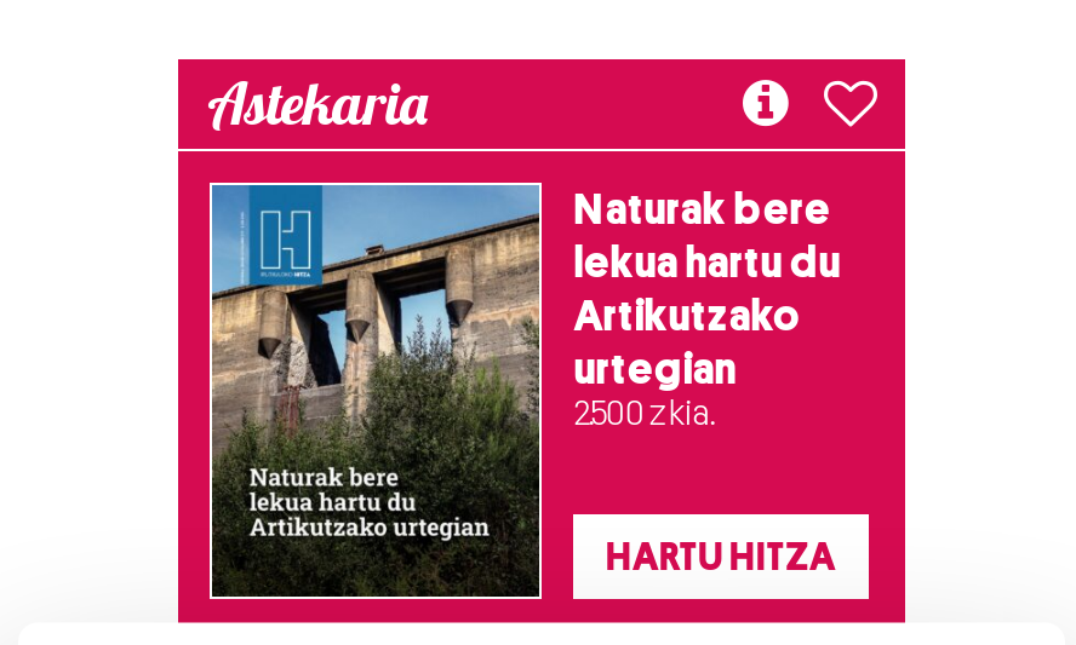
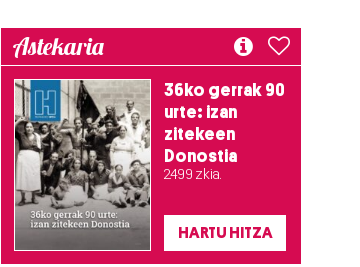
- [image]
- Naturak bere
- lekua hartu du
- Artikutzako
- urtegian
- 2.500 zkia.
+ [image]
+ 36ko gerrak 90
+ urte: izan
+ zitekeen
+ Donostia
+ 2.499 zkia.
